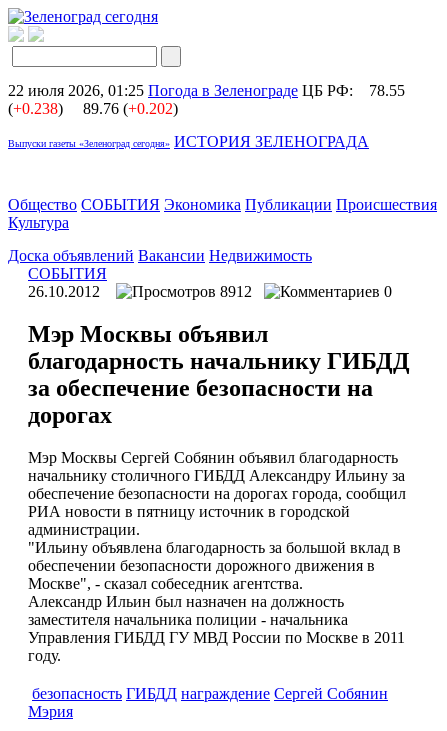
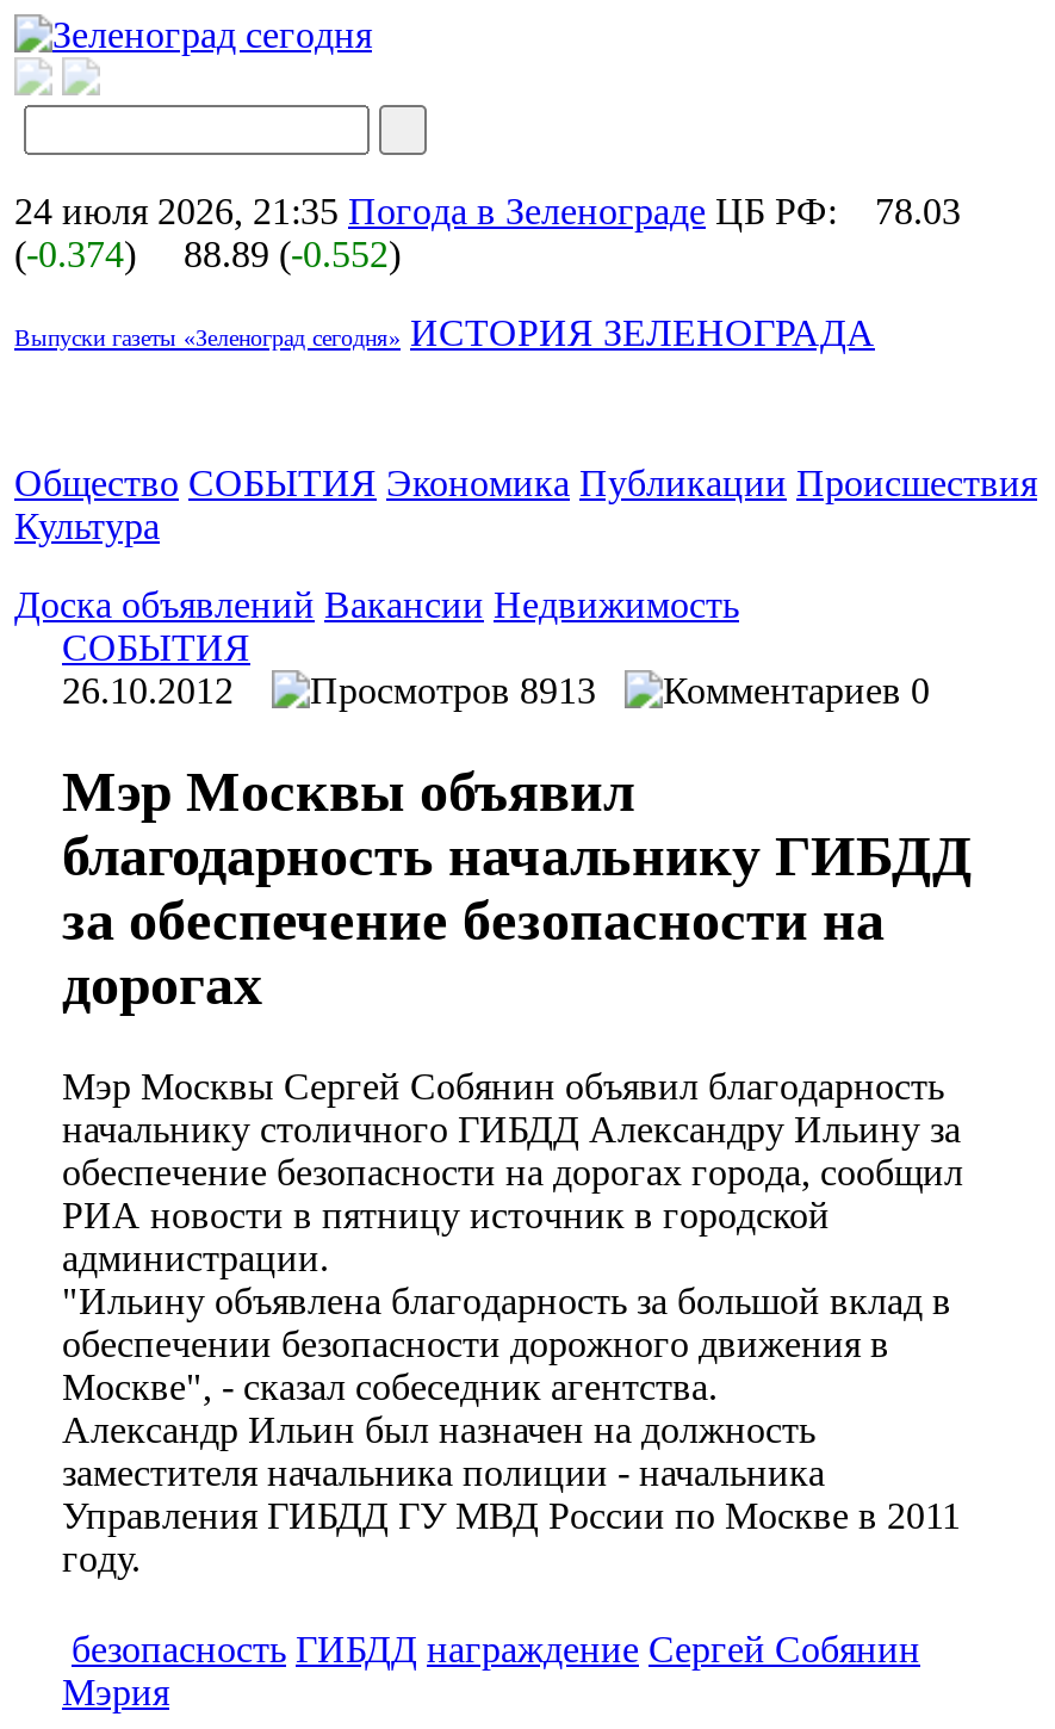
- 22 июля 2026, 01:25 Погода в Зеленограде ЦБ РФ: 78.55
+ 24 июля 2026, 21:35 Погода в Зеленограде ЦБ РФ: 78.03

- (+0.238)
+ (-0.374)

- 89.76 (+0.202)
+ 88.89 (-0.552)

- 8912
+ 8913
